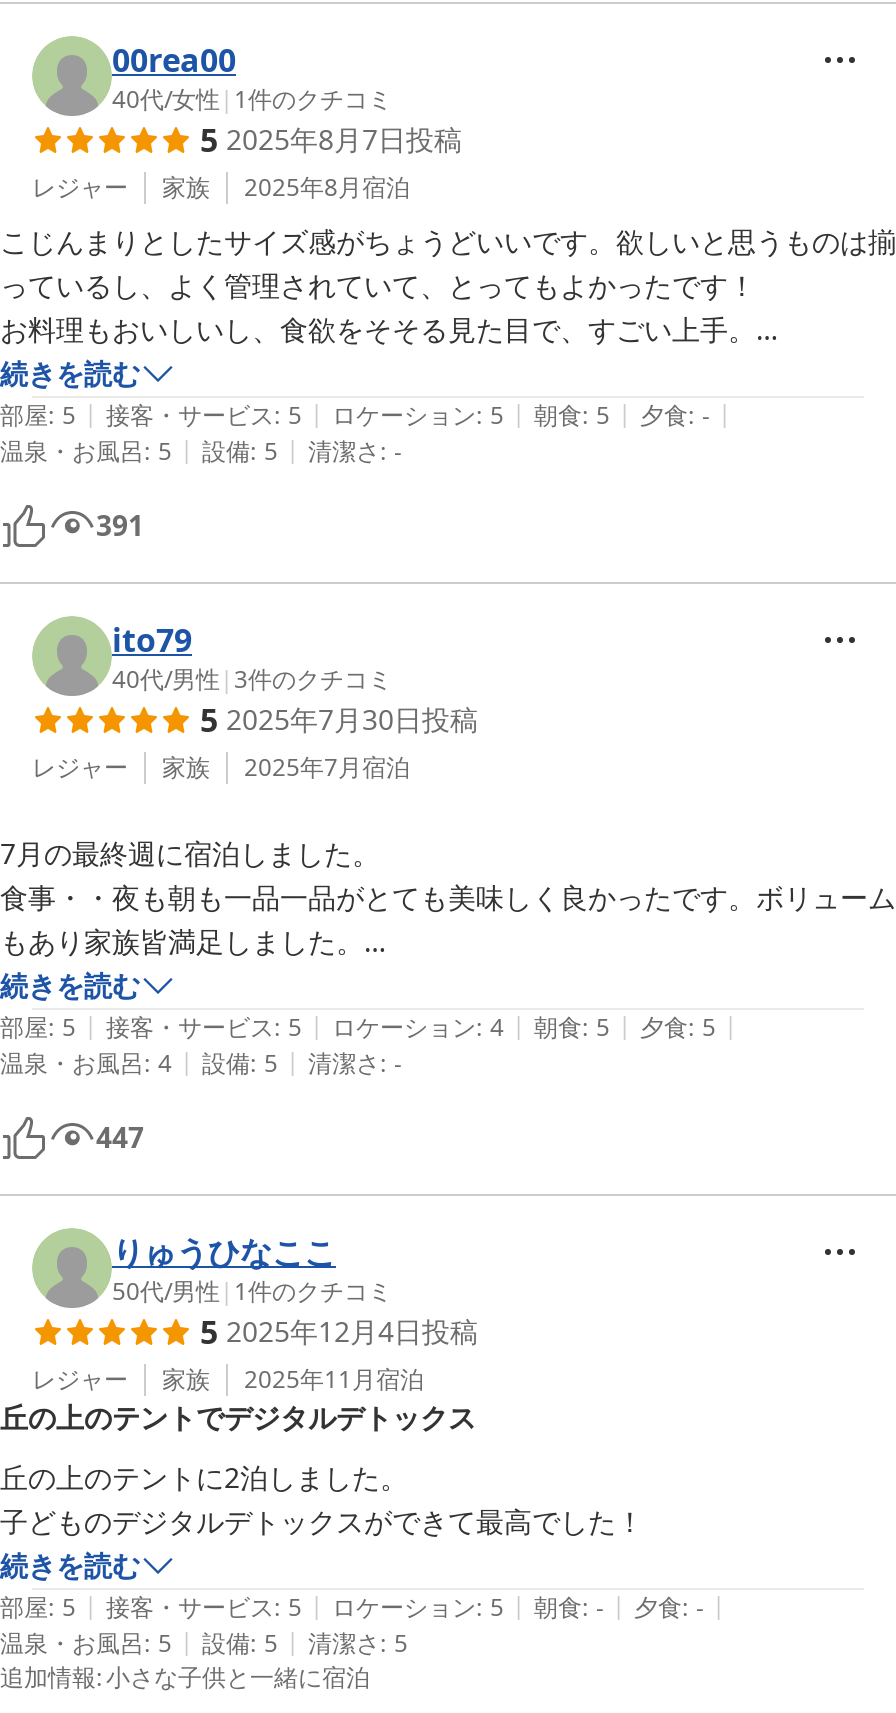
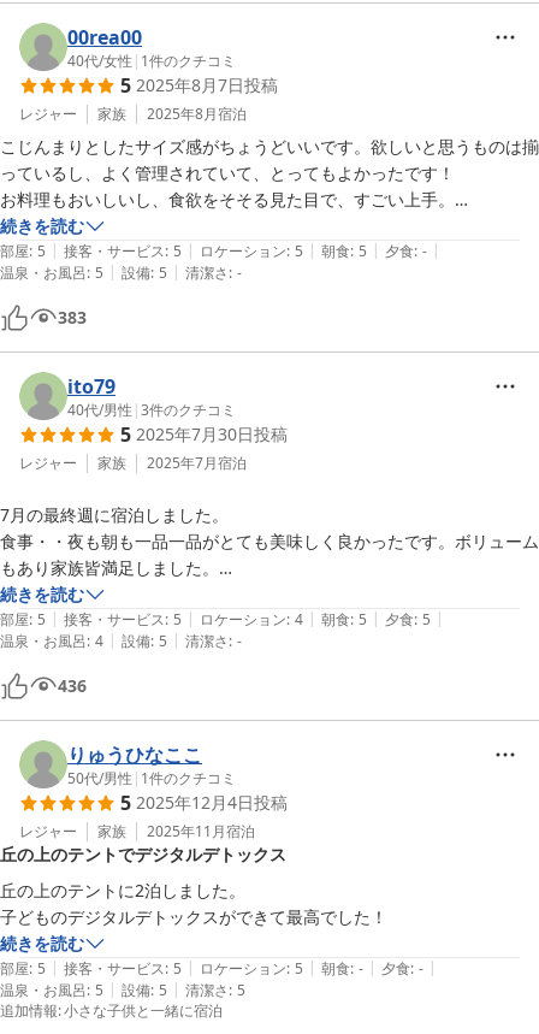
- 391
+ 383

- 447
+ 436
